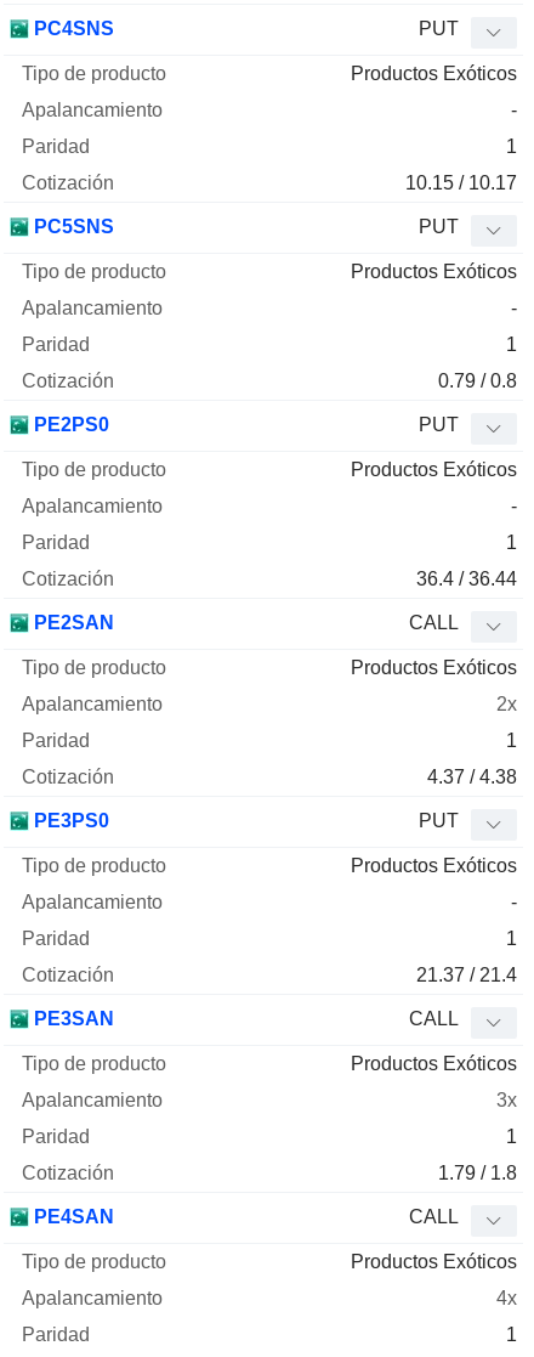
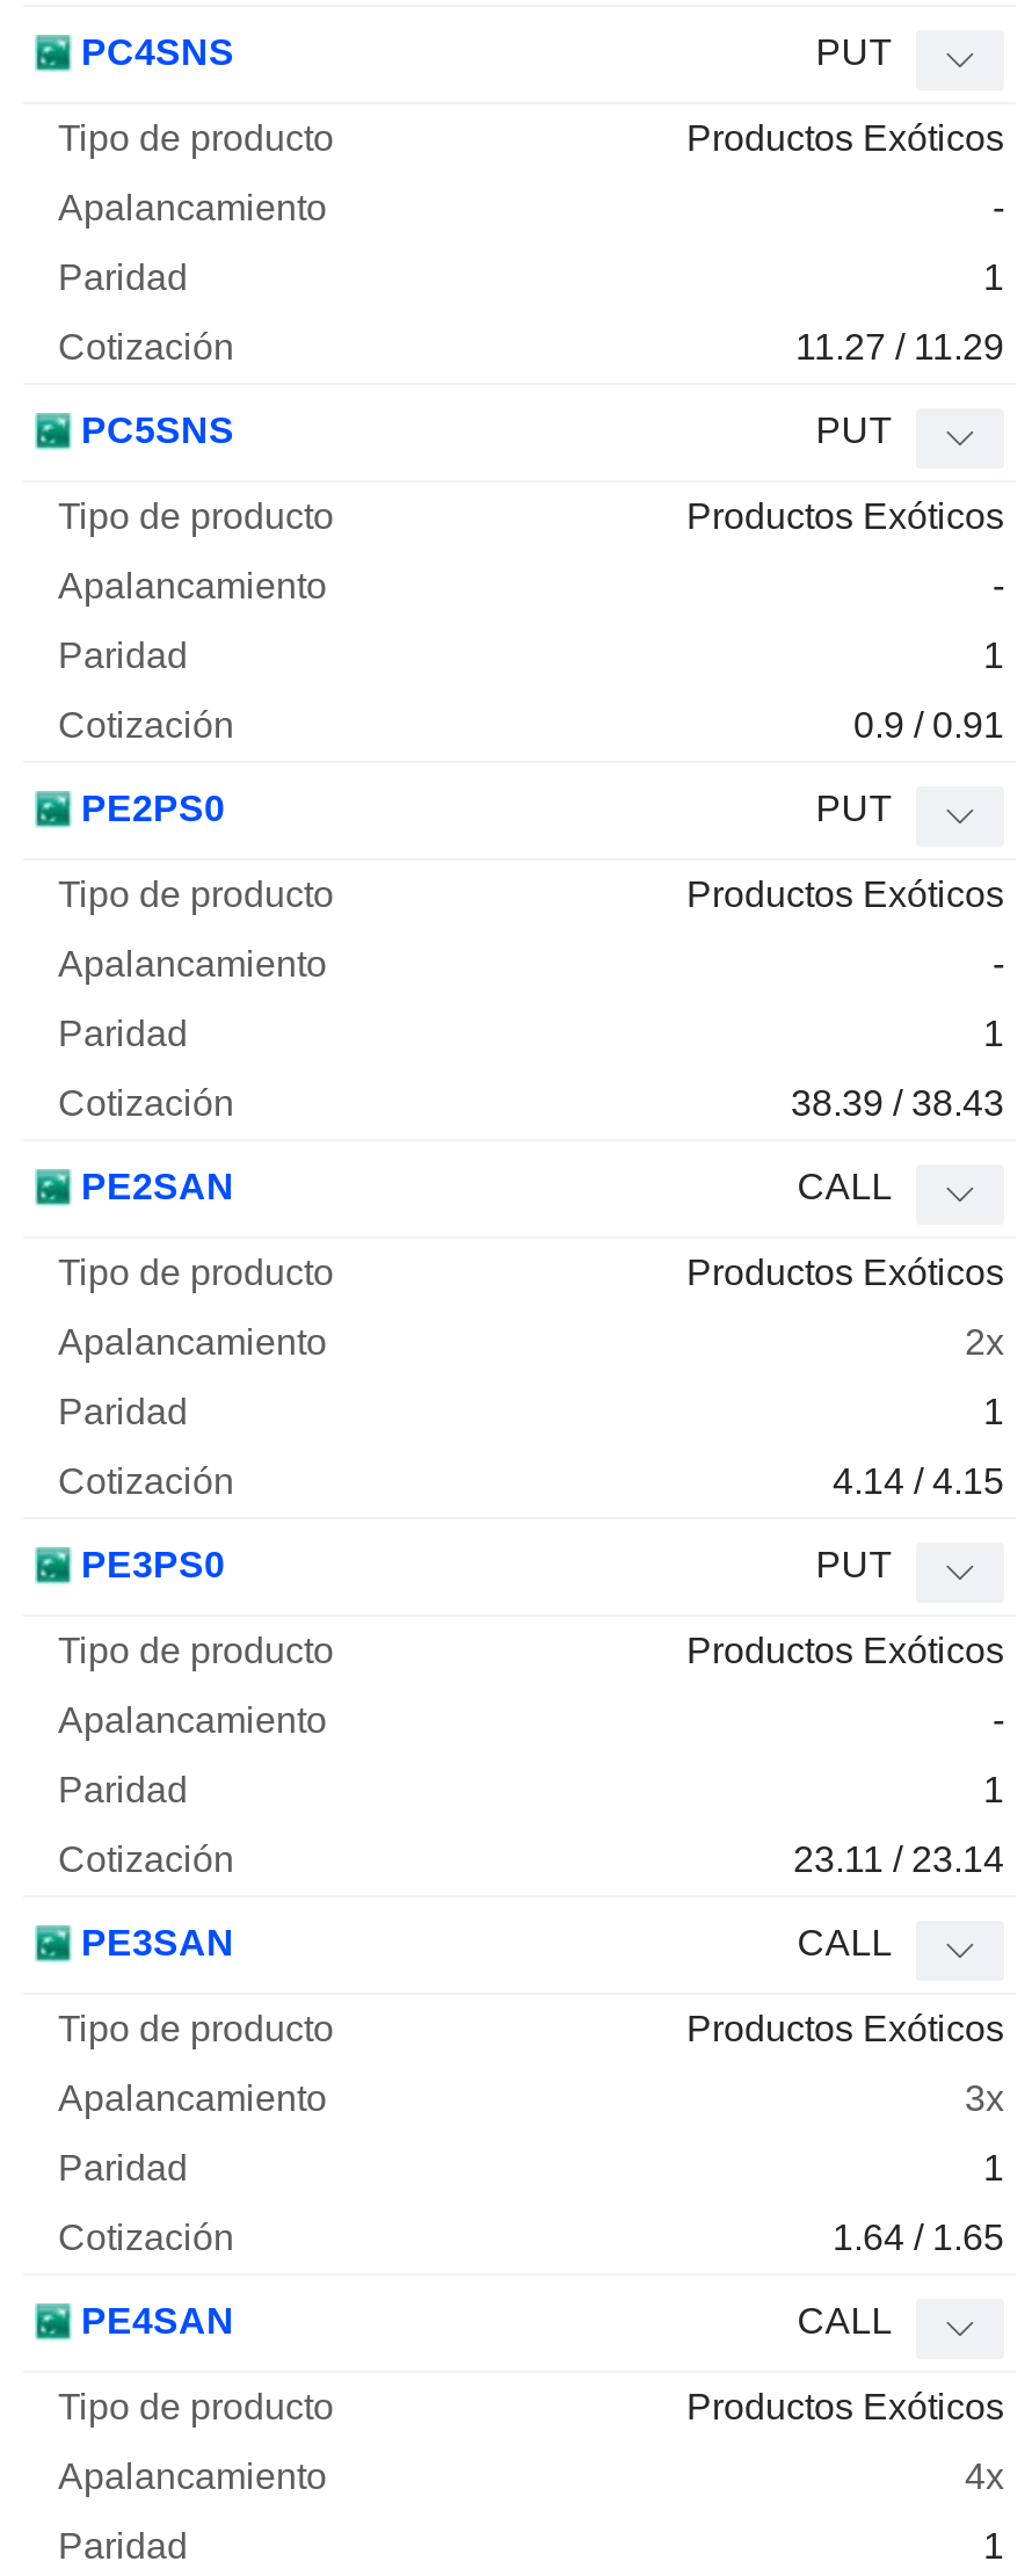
- 10.15 / 10.17
+ 11.27 / 11.29

- 0.79 / 0.8
+ 0.9 / 0.91

- 36.4 / 36.44
+ 38.39 / 38.43

- 4.37 / 4.38
+ 4.14 / 4.15

- 21.37 / 21.4
+ 23.11 / 23.14

- 1.79 / 1.8
+ 1.64 / 1.65
